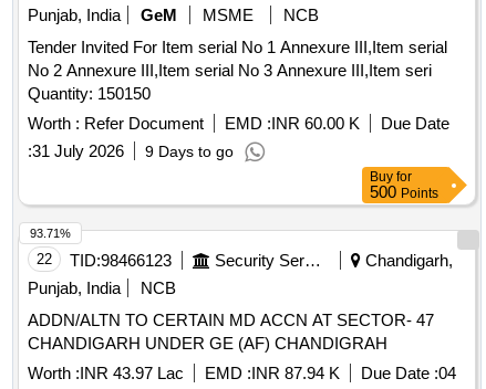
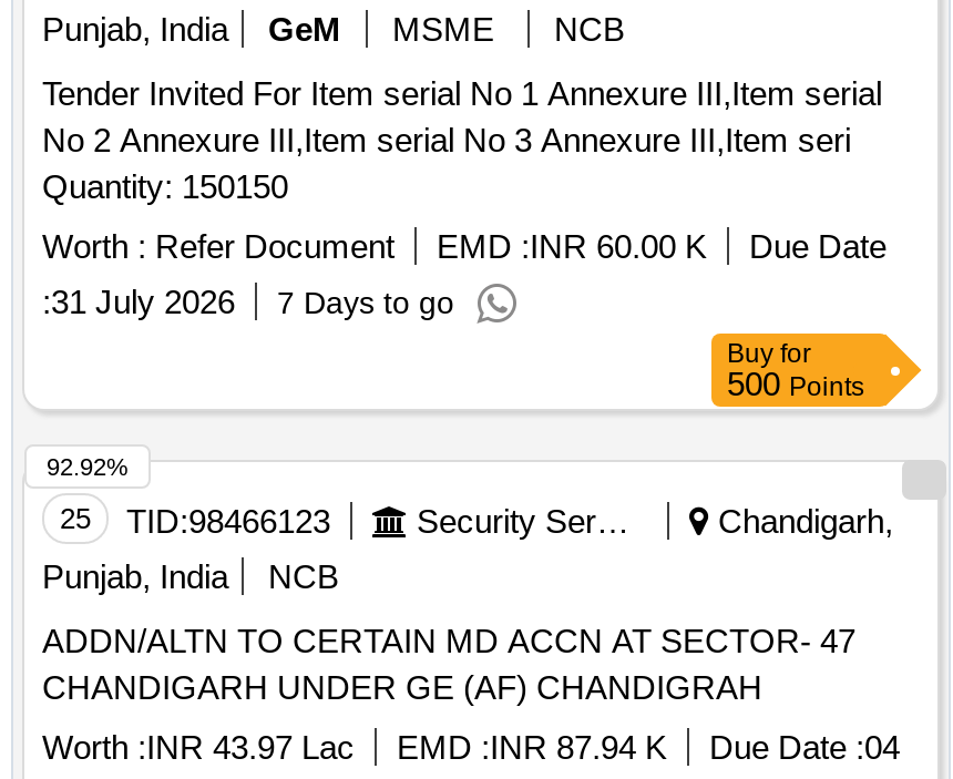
- :31 July 2026 9 Days to go
+ :31 July 2026 7 Days to go

- 93.71%
+ 92.92%

- 22 TID:98466123
+ 25 TID:98466123
